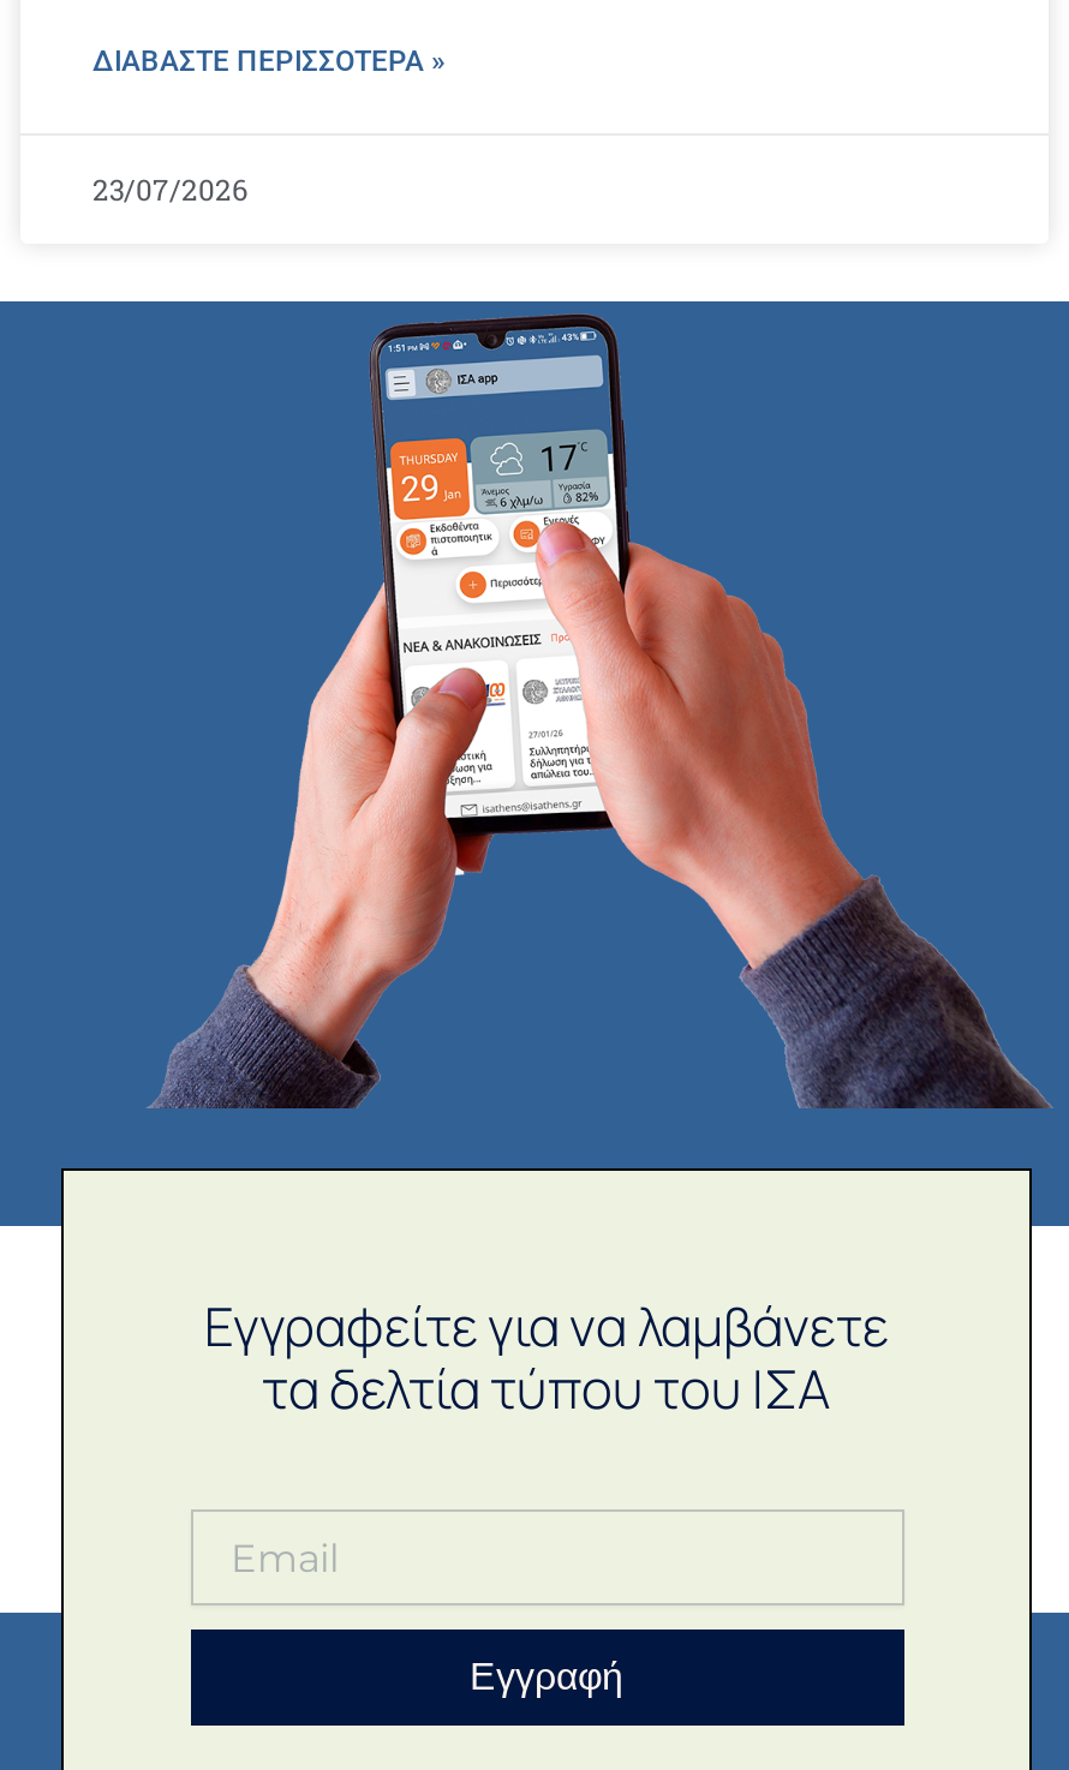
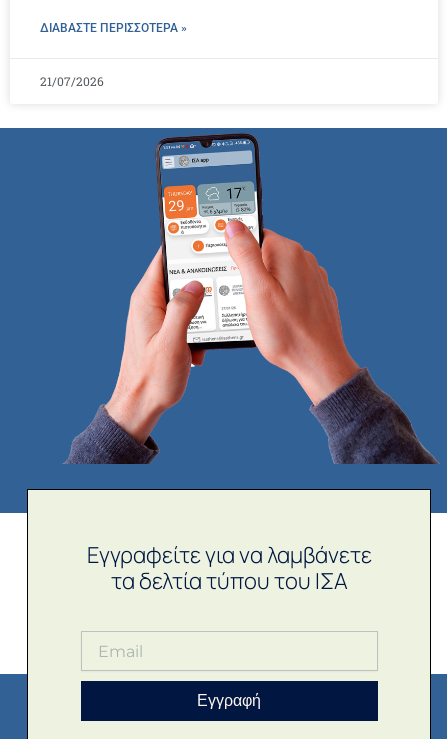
- 23/07/2026
+ 21/07/2026
